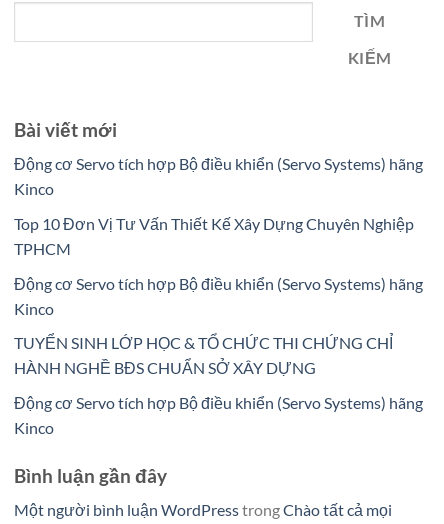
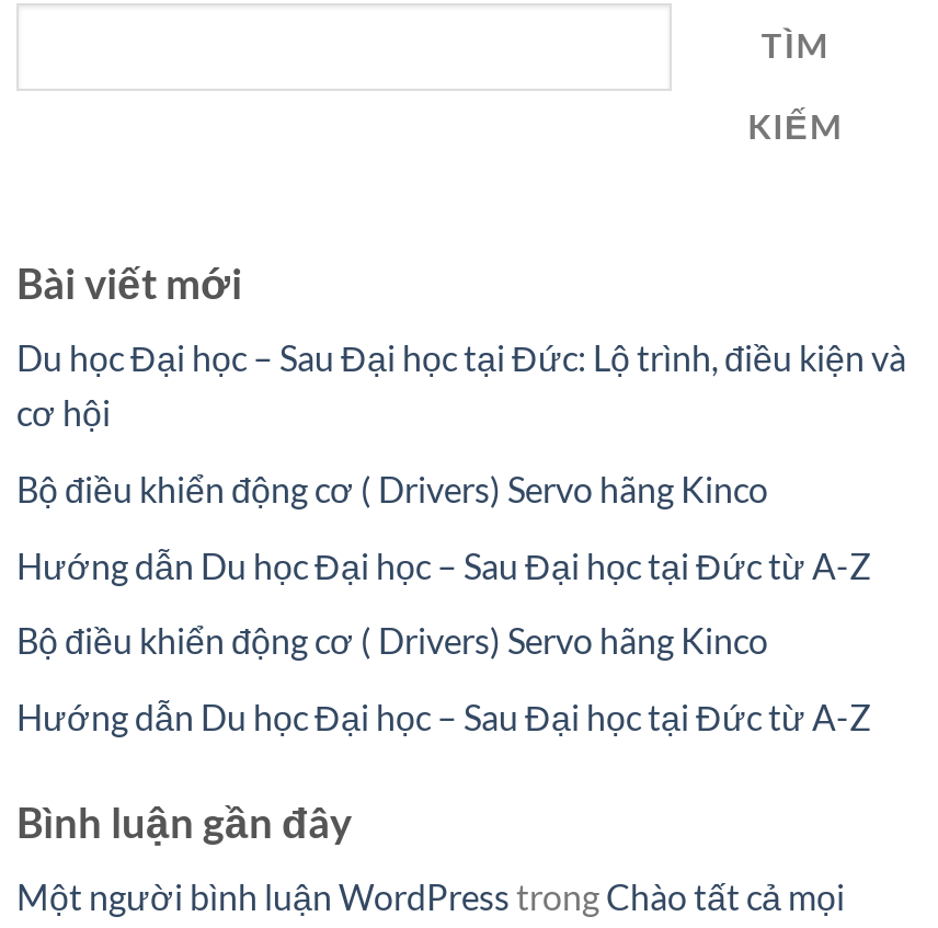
- Động cơ Servo tích hợp Bộ điều khiển (Servo Systems) hãng
- Kinco
+ Du học Đại học – Sau Đại học tại Đức: Lộ trình, điều kiện và
+ cơ hội

- Top 10 Đơn Vị Tư Vấn Thiết Kế Xây Dựng Chuyên Nghiệp
- TPHCM
+ Bộ điều khiển động cơ ( Drivers) Servo hãng Kinco

- Động cơ Servo tích hợp Bộ điều khiển (Servo Systems) hãng
- Kinco
+ Hướng dẫn Du học Đại học – Sau Đại học tại Đức từ A-Z

- TUYỂN SINH LỚP HỌC & TỔ CHỨC THI CHỨNG CHỈ
- HÀNH NGHỀ BĐS CHUẨN SỞ XÂY DỰNG
+ Bộ điều khiển động cơ ( Drivers) Servo hãng Kinco

- Động cơ Servo tích hợp Bộ điều khiển (Servo Systems) hãng
- Kinco
+ Hướng dẫn Du học Đại học – Sau Đại học tại Đức từ A-Z
